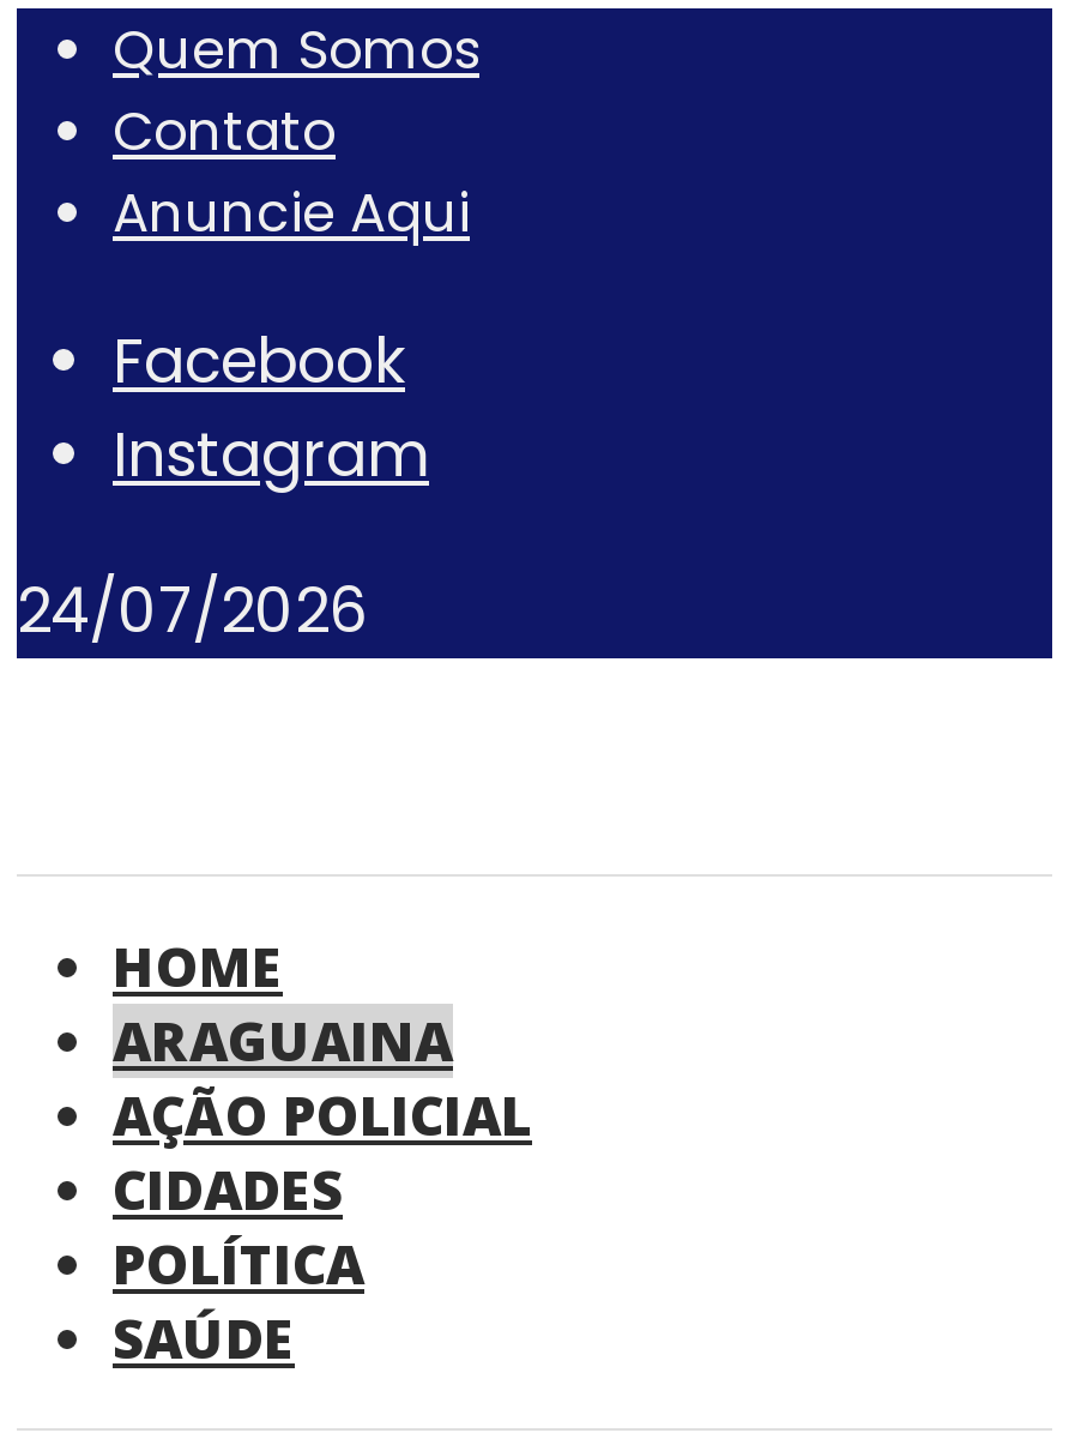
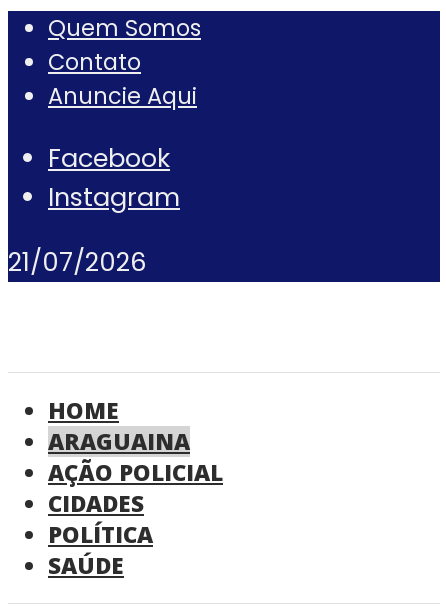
- 24/07/2026
+ 21/07/2026
